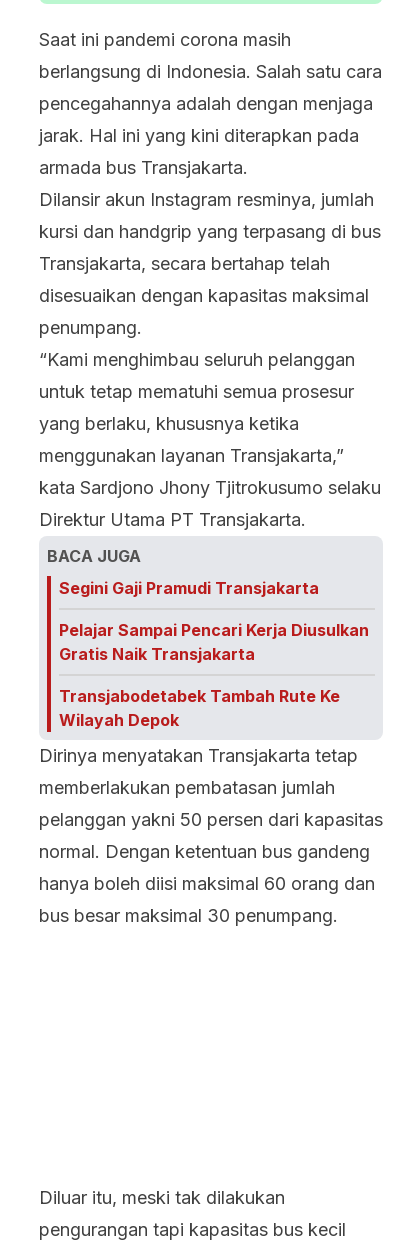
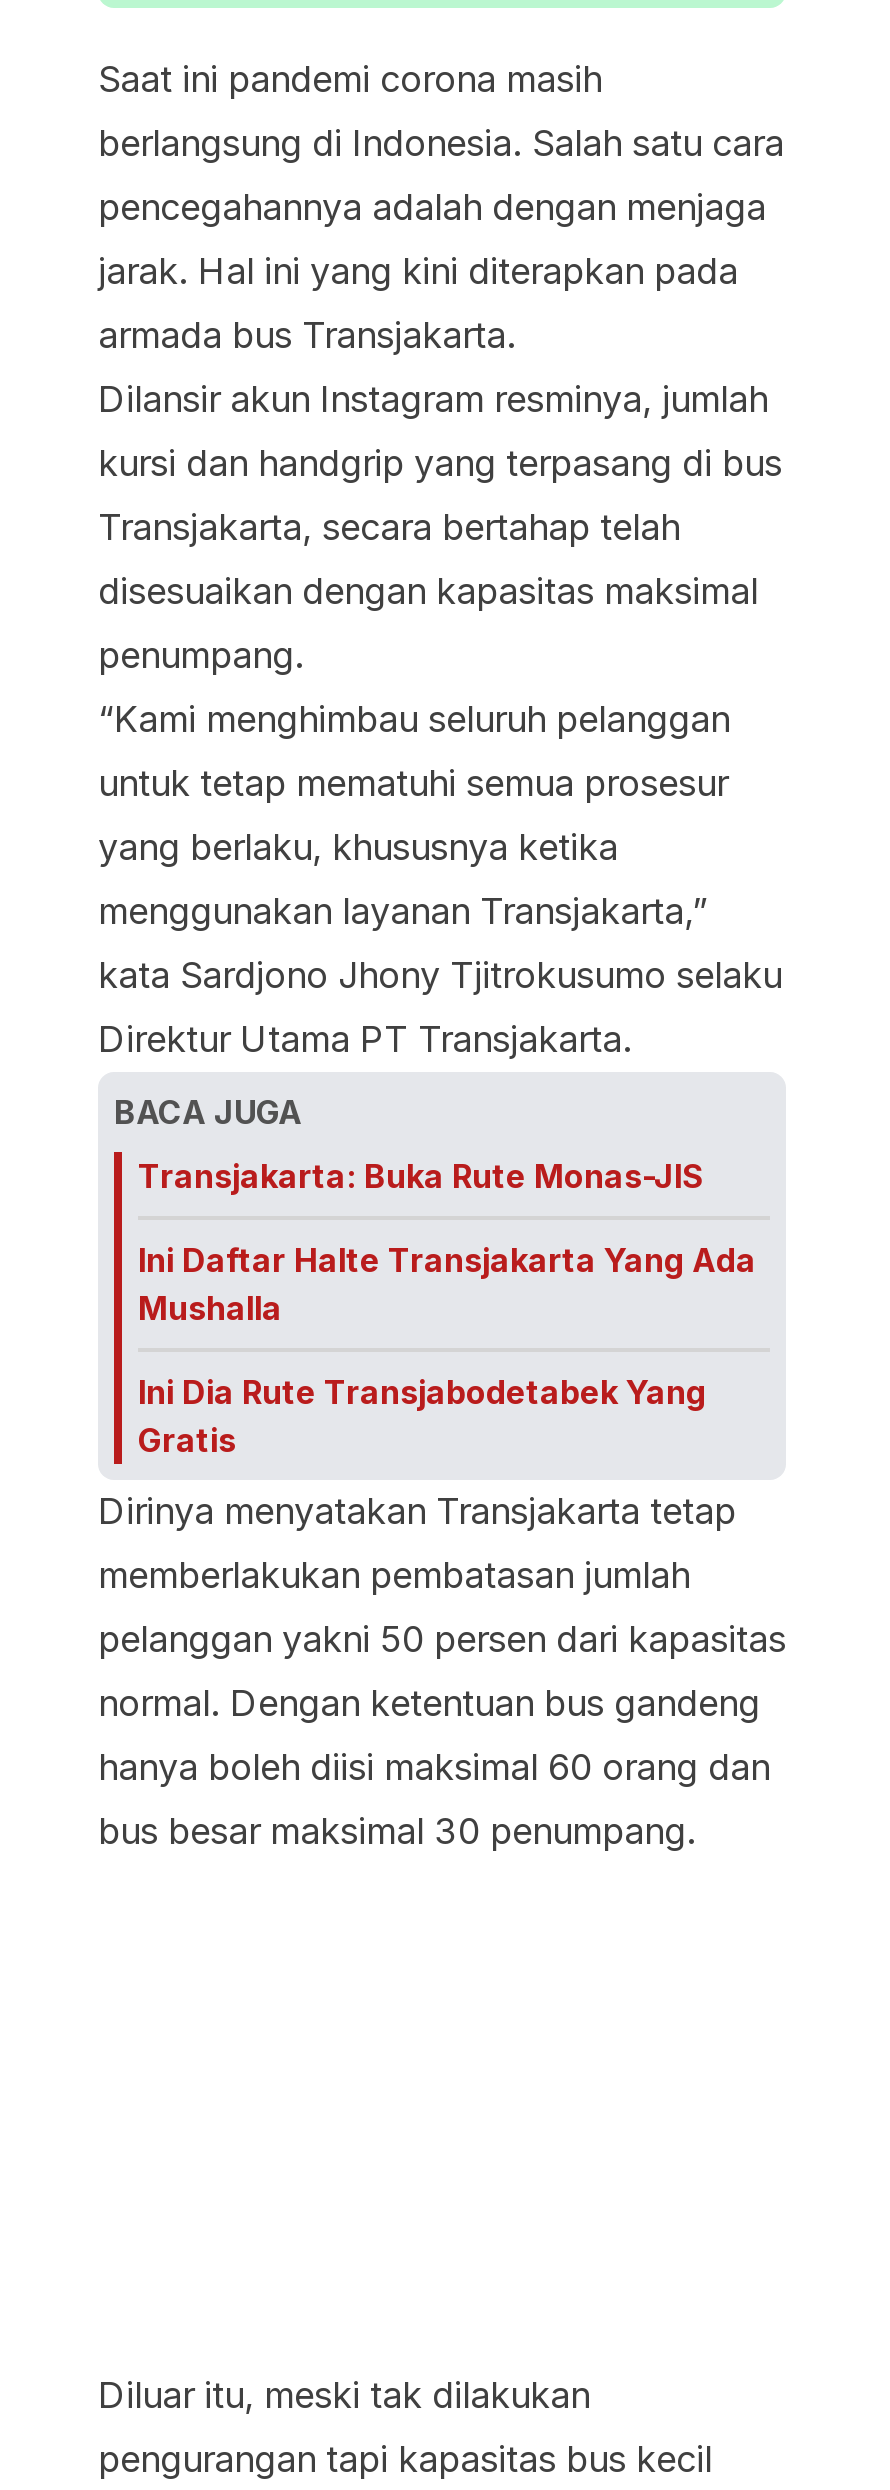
- Segini Gaji Pramudi Transjakarta
+ Transjakarta: Buka Rute Monas-JIS

- Pelajar Sampai Pencari Kerja Diusulkan
- Gratis Naik Transjakarta
+ Ini Daftar Halte Transjakarta Yang Ada
+ Mushalla

- Transjabodetabek Tambah Rute Ke
- Wilayah Depok
+ Ini Dia Rute Transjabodetabek Yang
+ Gratis
